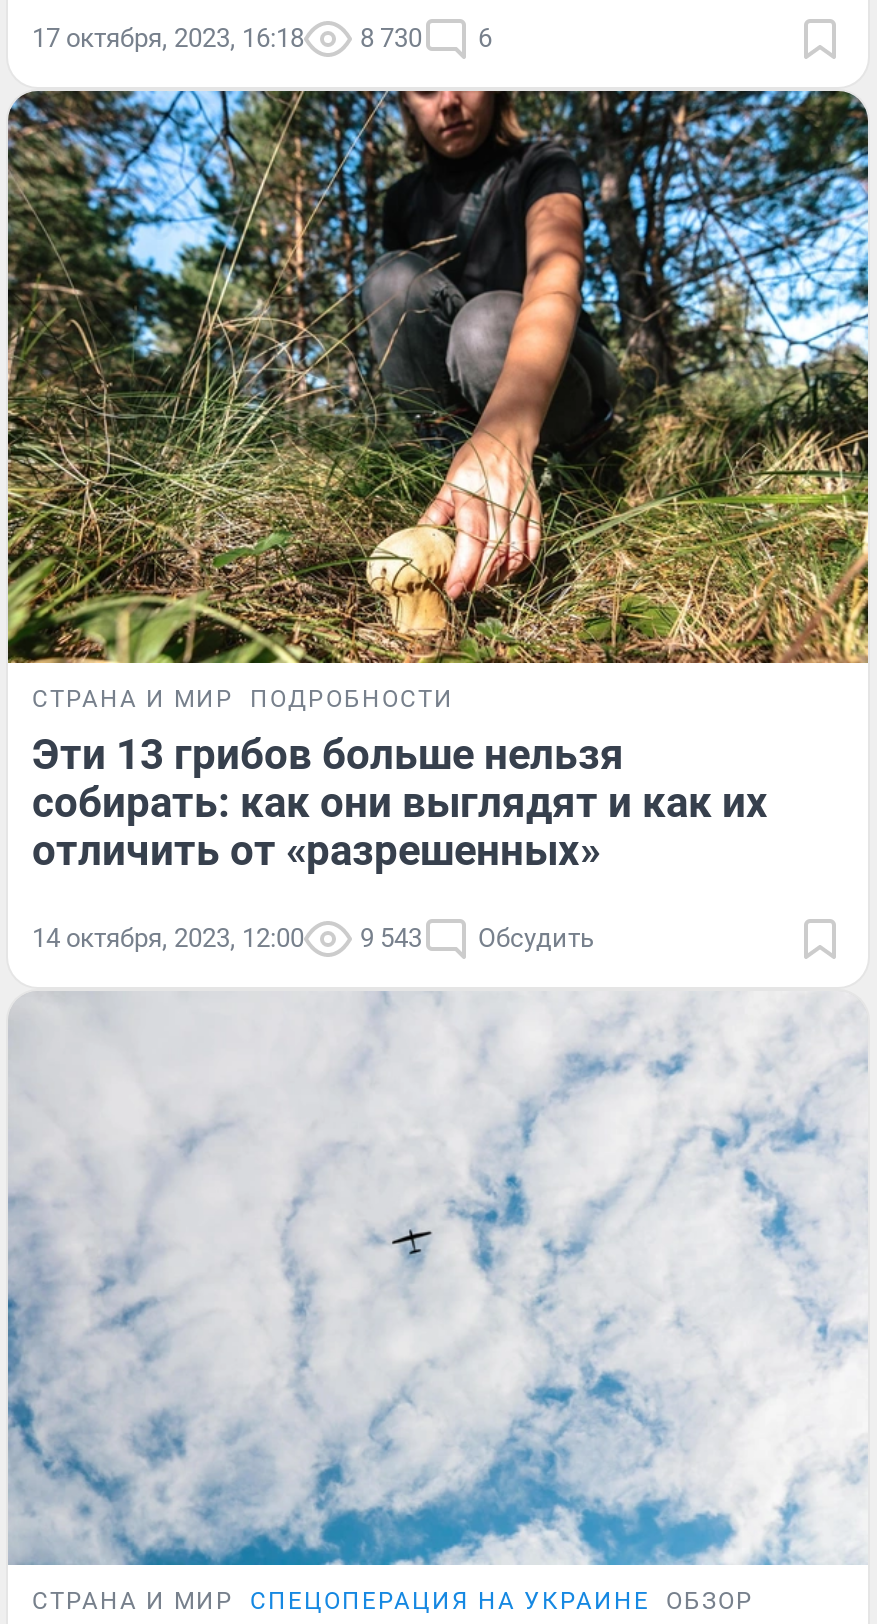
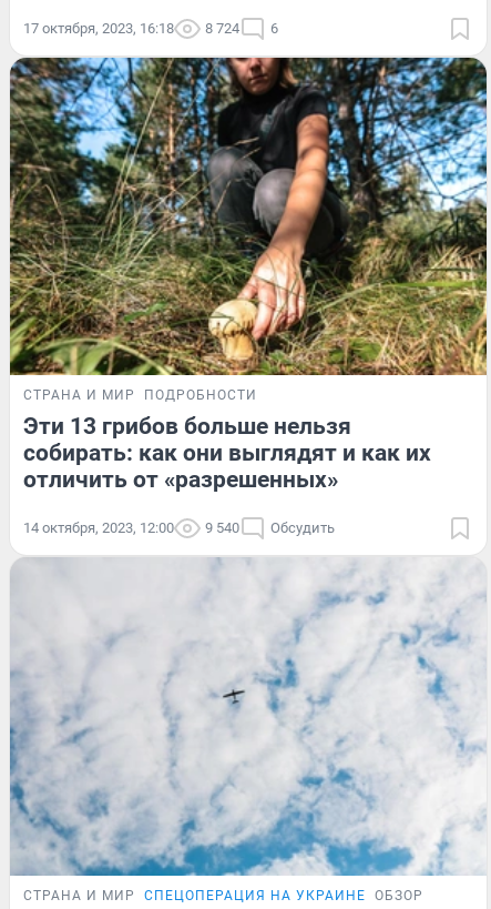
- 17 октября, 2023, 16:18 8 730 6
+ 17 октября, 2023, 16:18 8 724 6

- 14 октября, 2023, 12:00 9 543 Обсудить
+ 14 октября, 2023, 12:00 9 540 Обсудить
